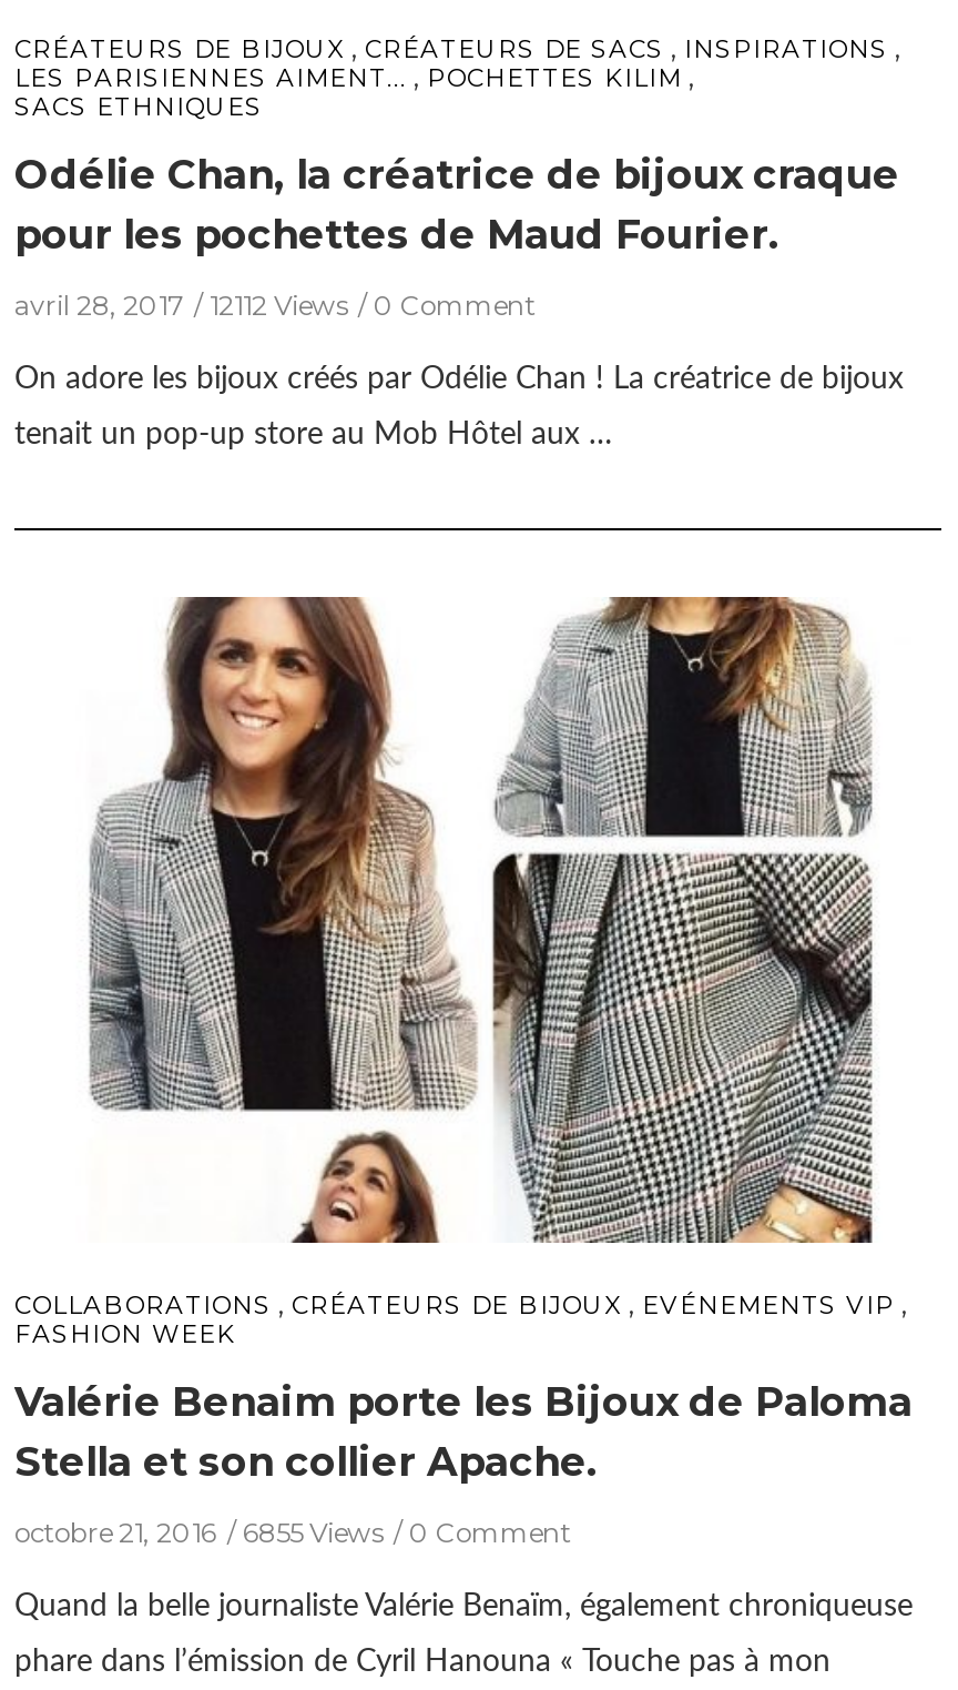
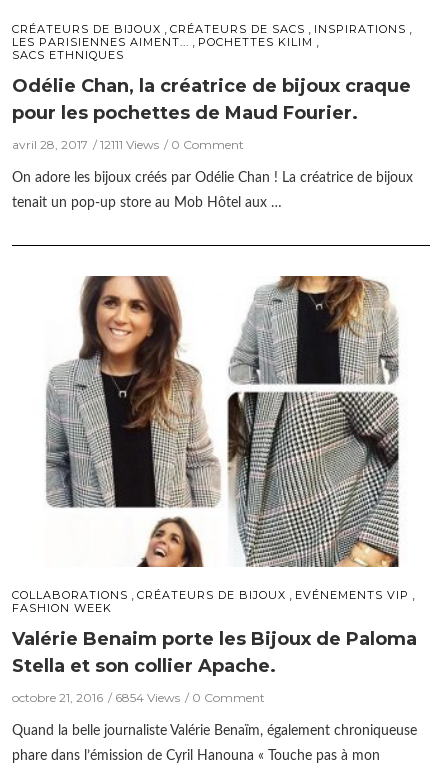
- avril 28, 2017 12112 Views 0 Comment
+ avril 28, 2017 12111 Views 0 Comment

- octobre 21, 2016 6855 Views 0 Comment
+ octobre 21, 2016 6854 Views 0 Comment
